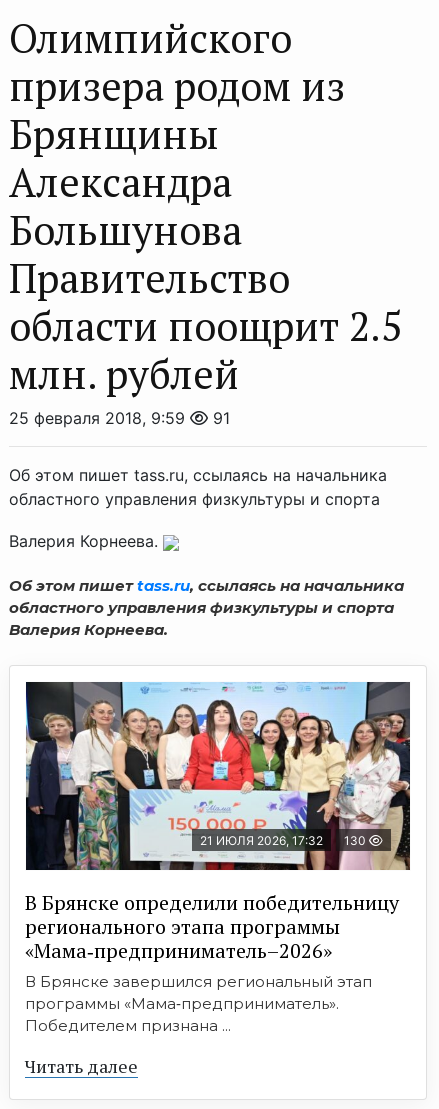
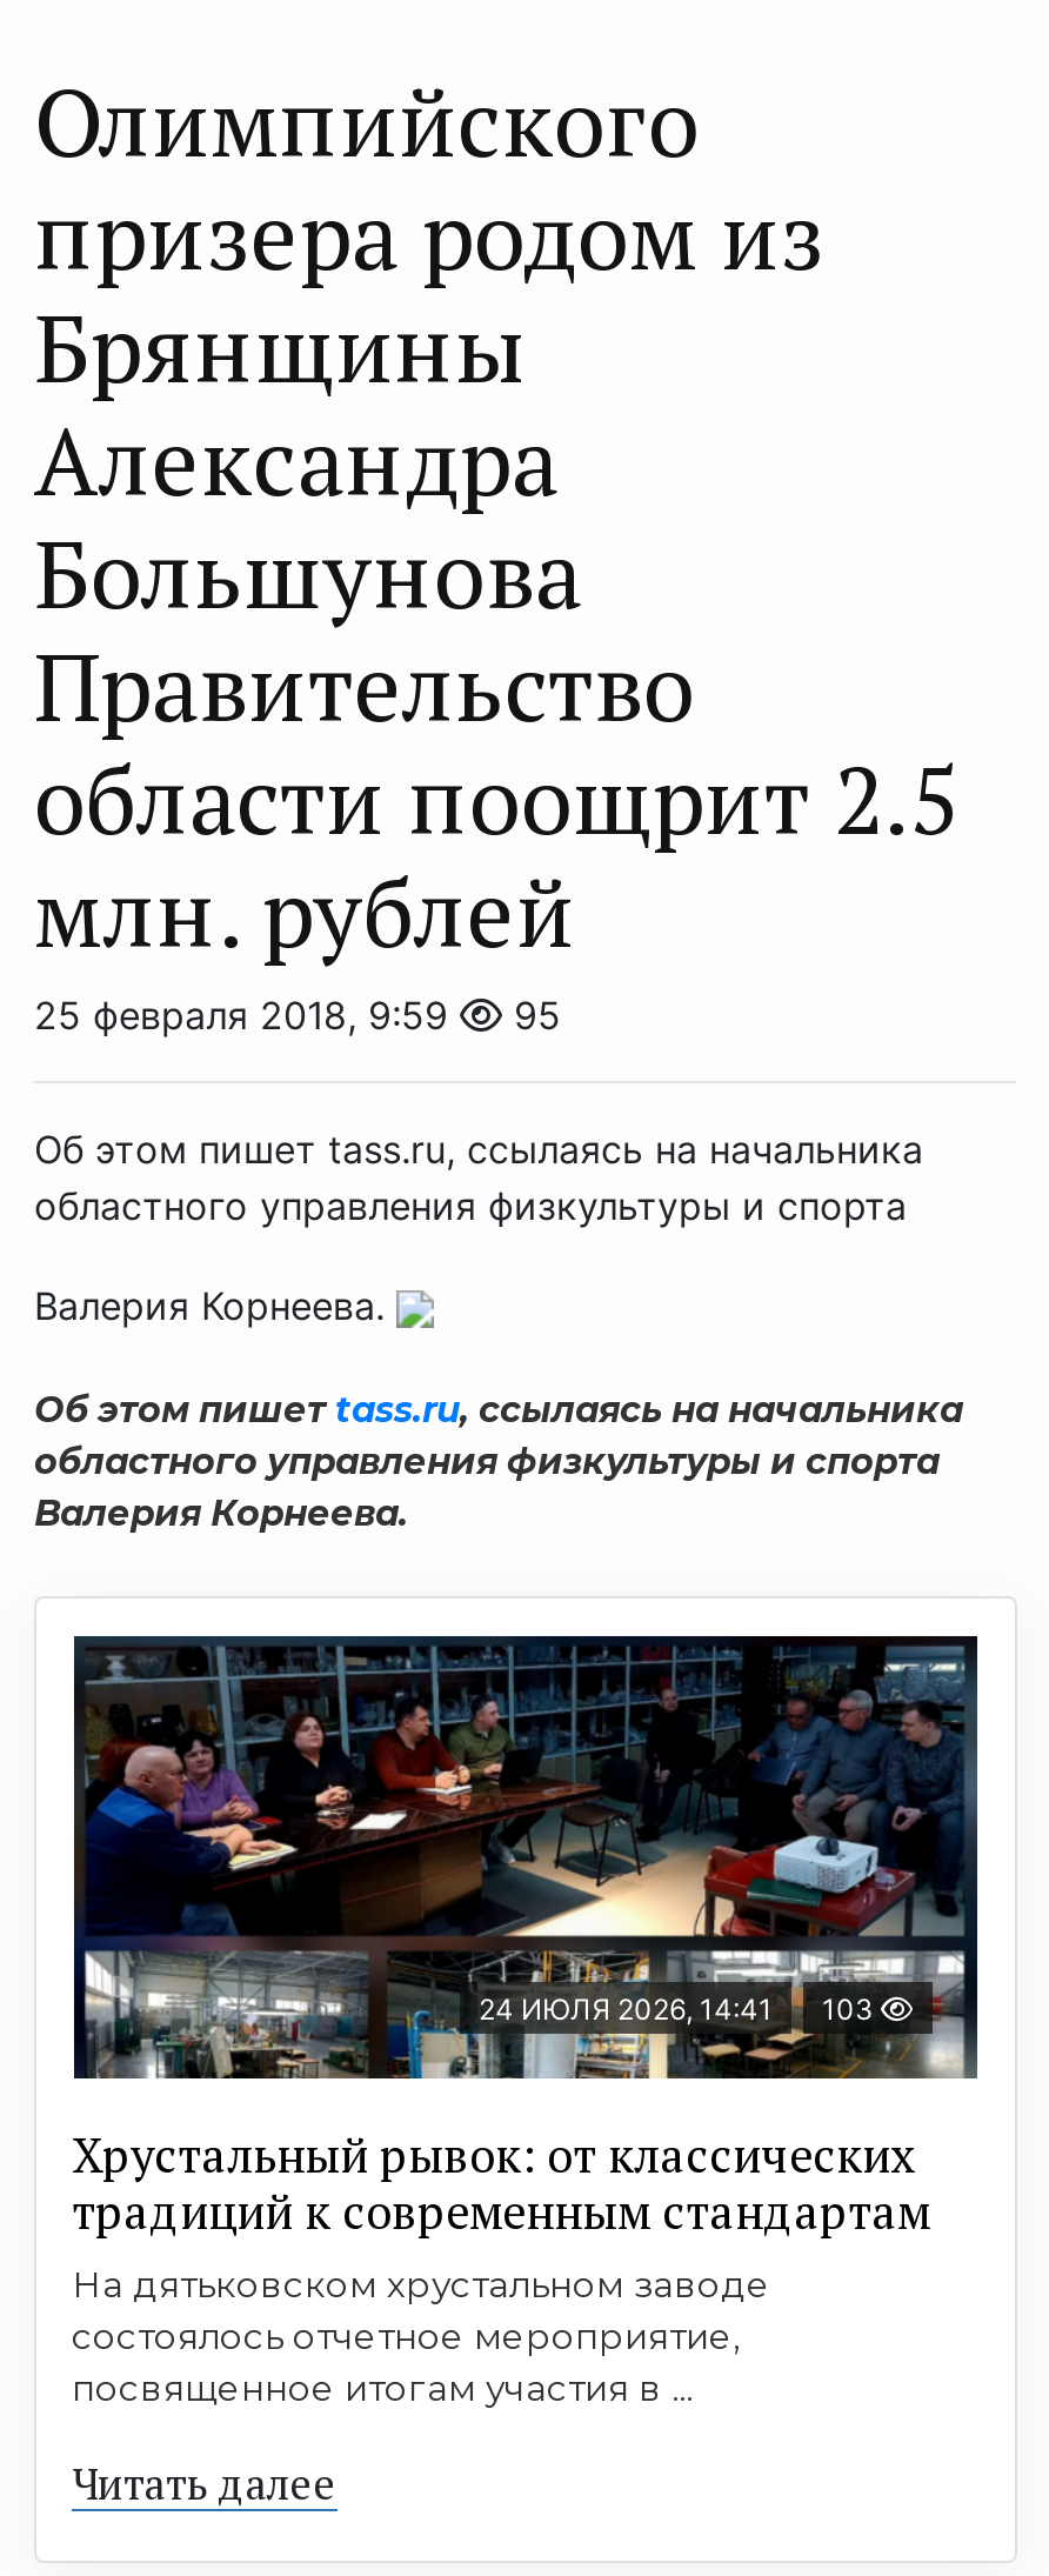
- 25 февраля 2018, 9:59 91
+ 25 февраля 2018, 9:59 95

- [image]
- 21 ИЮЛЯ 2026, 17:32
- 130
+ [image]
+ 24 ИЮЛЯ 2026, 14:41
+ 103

- В Брянске определили победительницу
- регионального этапа программы
- «Мама‑предприниматель–2026»
- В Брянске завершился региональный этап
- программы «Мама‑предприниматель».
- Победителем признана ...
+ Хрустальный рывок: от классических
+ традиций к современным стандартам
+ На дятьковском хрустальном заводе
+ состоялось отчетное мероприятие,
+ посвященное итогам участия в ...
